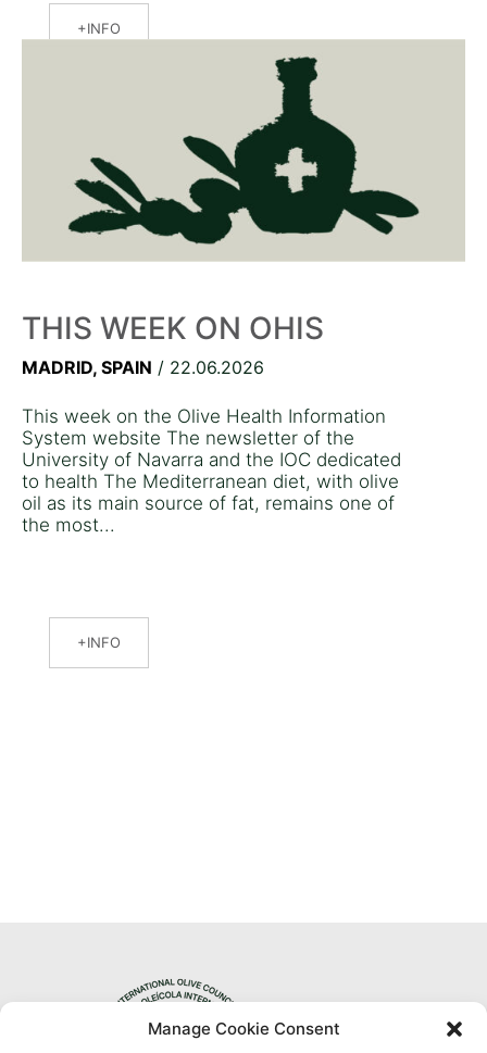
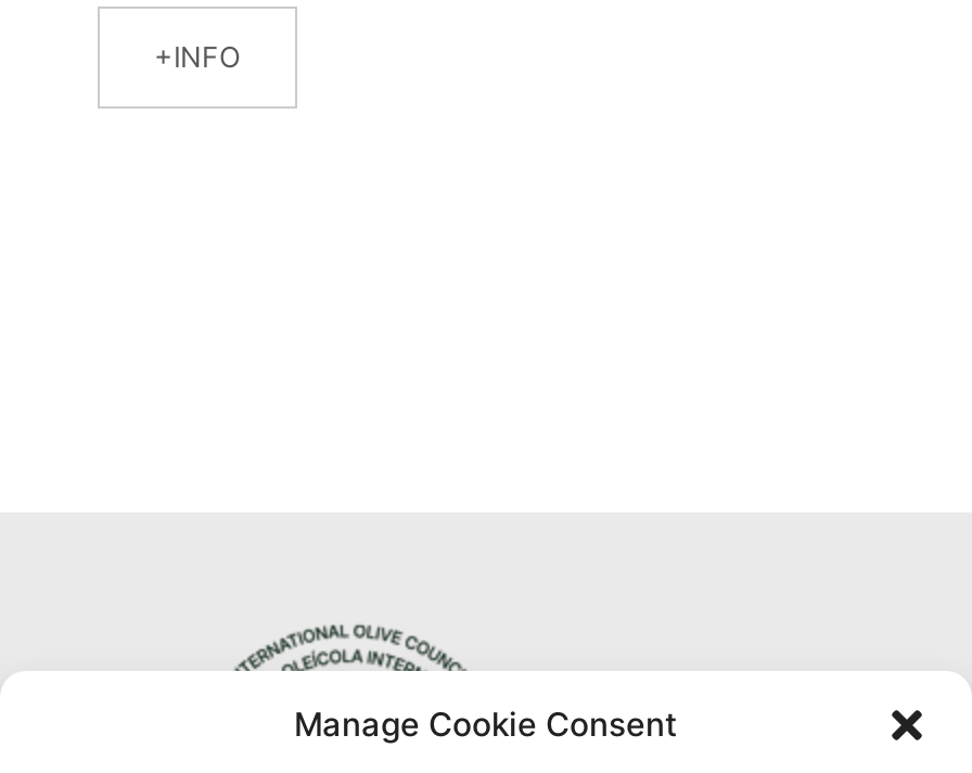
- [image]

- THIS WEEK ON OHIS
- MADRID, SPAIN / 22.06.2026
- This week on the Olive Health Information
- System website The newsletter of the
- University of Navarra and the IOC dedicated
- to health The Mediterranean diet, with olive
- oil as its main source of fat, remains one of
- the most...

- INFO
